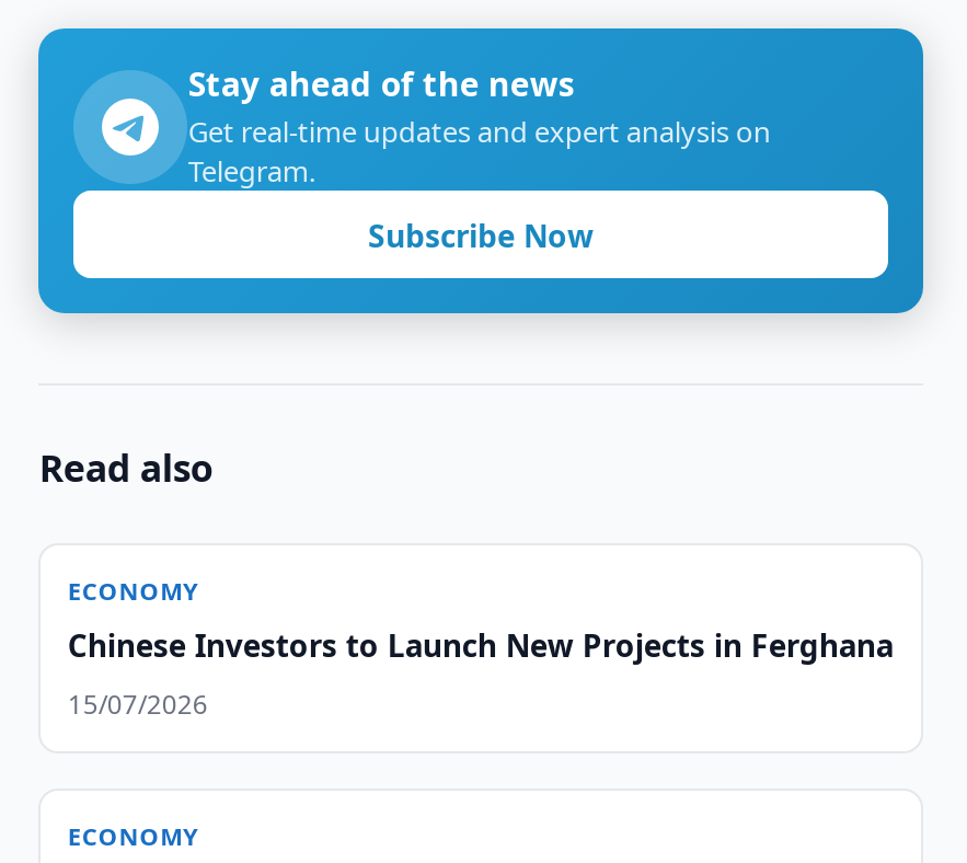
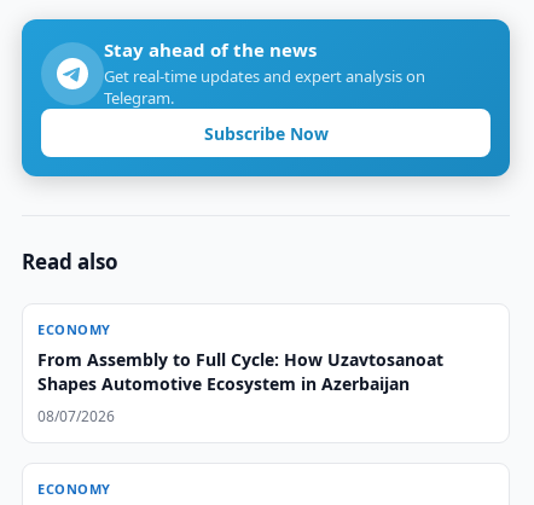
- Chinese Investors to Launch New Projects in Ferghana
+ From Assembly to Full Cycle: How Uzavtosanoat
+ Shapes Automotive Ecosystem in Azerbaijan

- 15/07/2026
+ 08/07/2026
